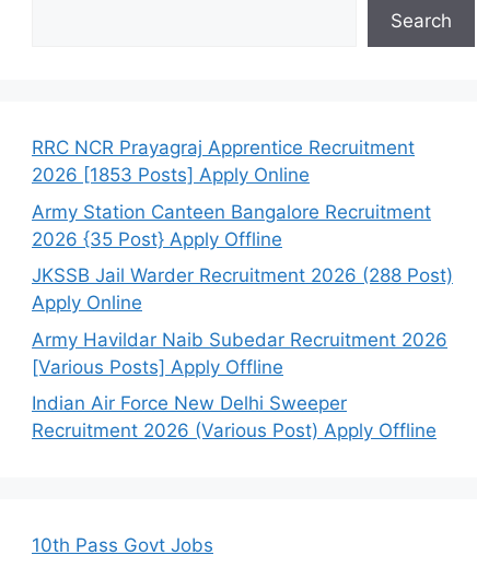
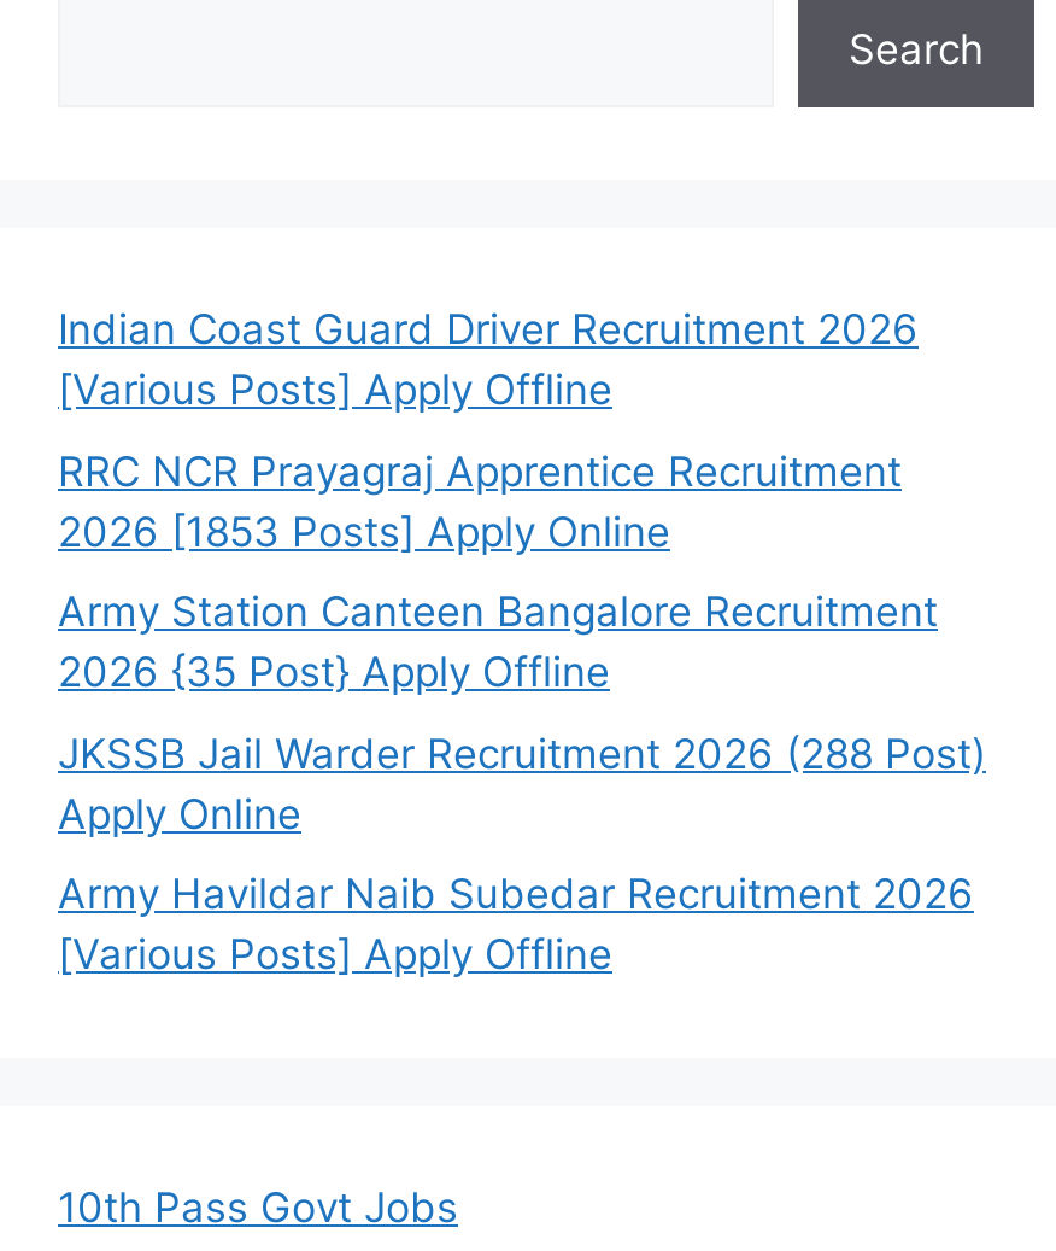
+ Indian Coast Guard Driver Recruitment 2026
+ [Various Posts] Apply Offline

moved down: RRC NCR Prayagraj Apprentice Recruitment | 2026 [1853 Posts] Apply Online | Army Station Canteen Bangalore Recruitment | 2026 {35 Post} Apply Offline | JKSSB Jail Warder Recruitment 2026 (288 Post) | Apply Online | Army Havildar Naib Subedar Recruitment 2026 | [Various Posts] Apply Offline

- Indian Air Force New Delhi Sweeper
- Recruitment 2026 (Various Post) Apply Offline
